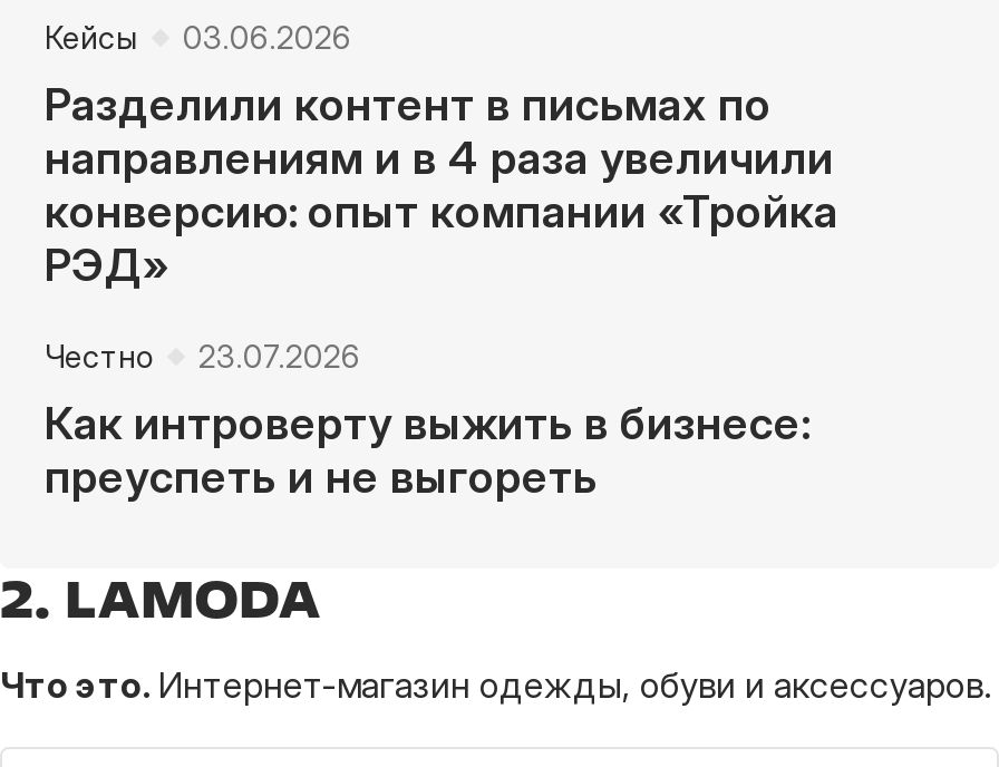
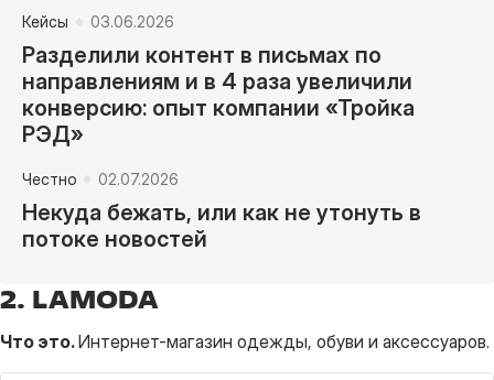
- 23.07.2026
- Как интроверту выжить в бизнесе:
- преуспеть и не выгореть
+ 02.07.2026
+ Некуда бежать, или как не утонуть в
+ потоке новостей
